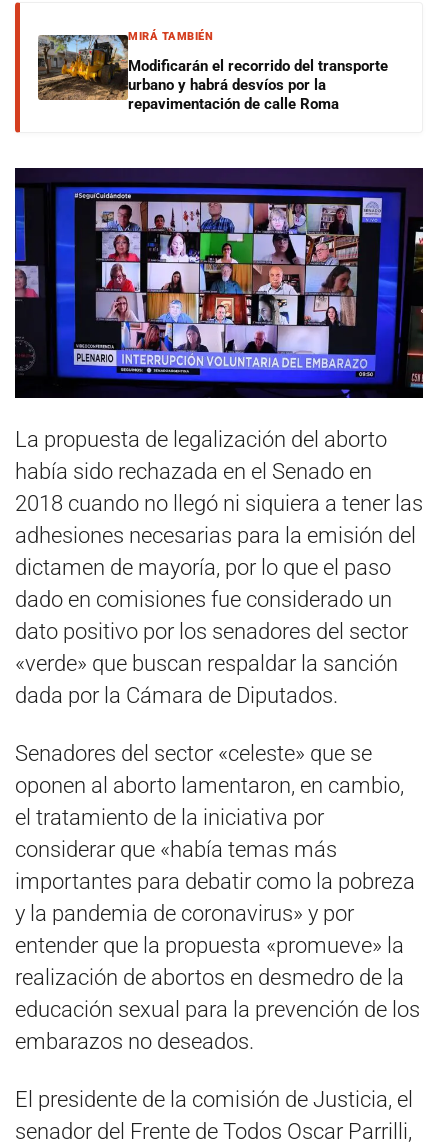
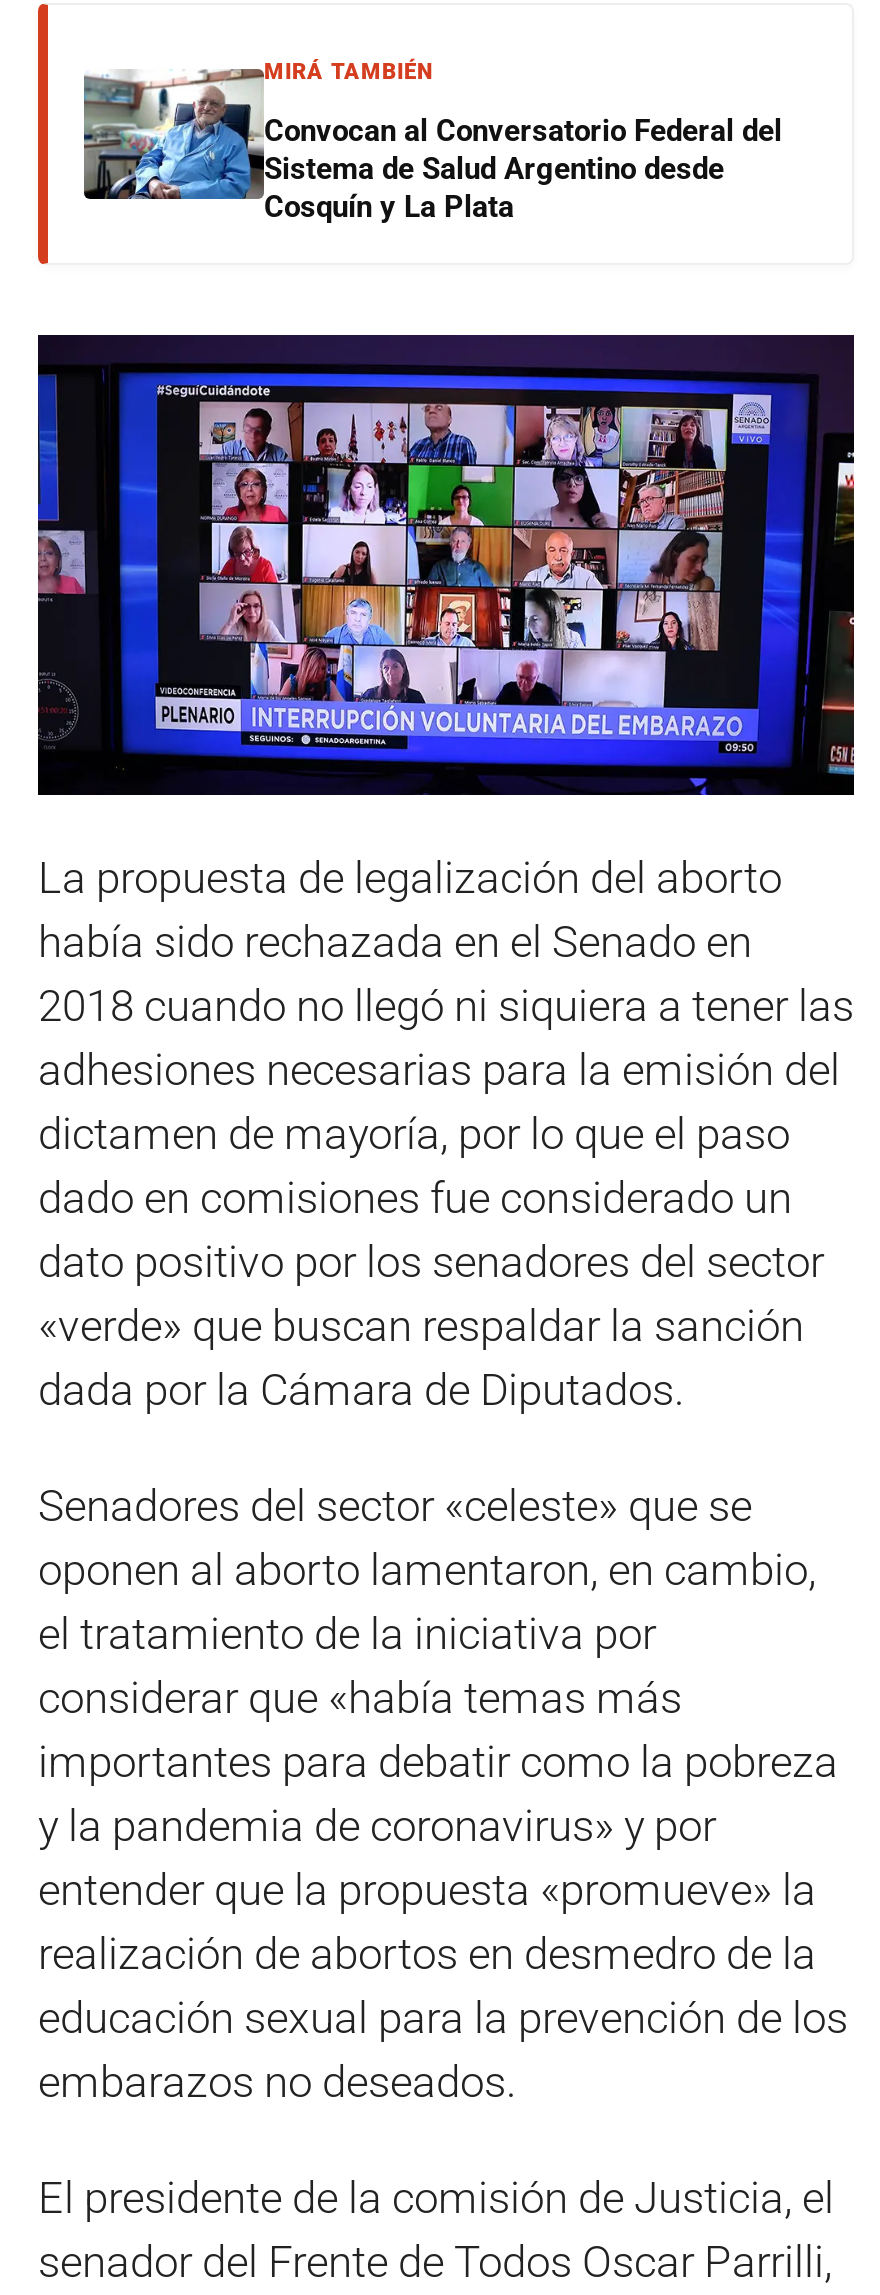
- [image]
- Modificarán el recorrido del transporte
- urbano y habrá desvíos por la
- repavimentación de calle Roma
+ [image]
+ Convocan al Conversatorio Federal del
+ Sistema de Salud Argentino desde
+ Cosquín y La Plata
